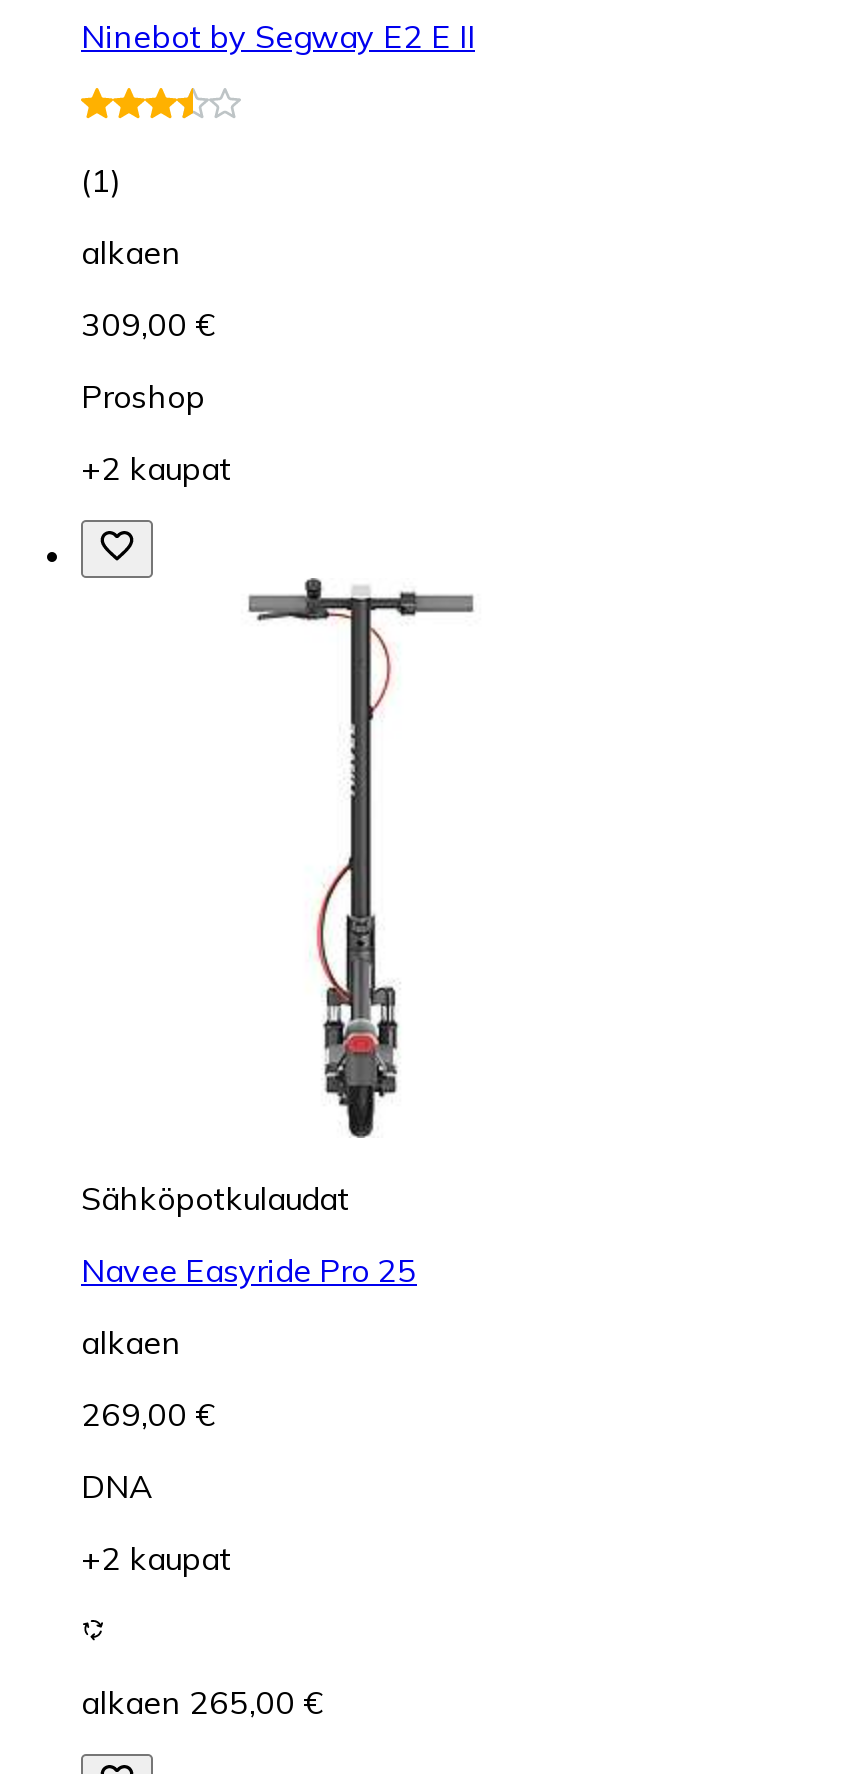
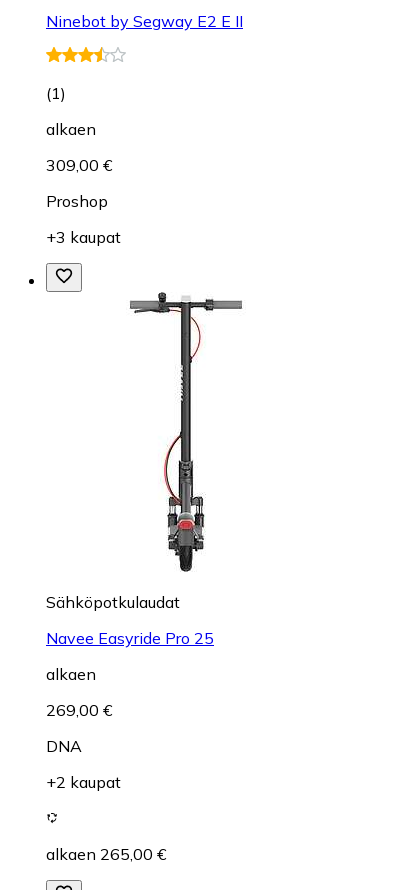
- +2 kaupat
+ +3 kaupat
